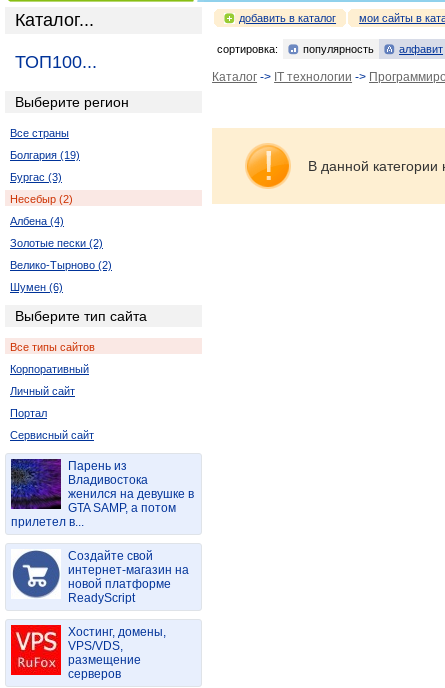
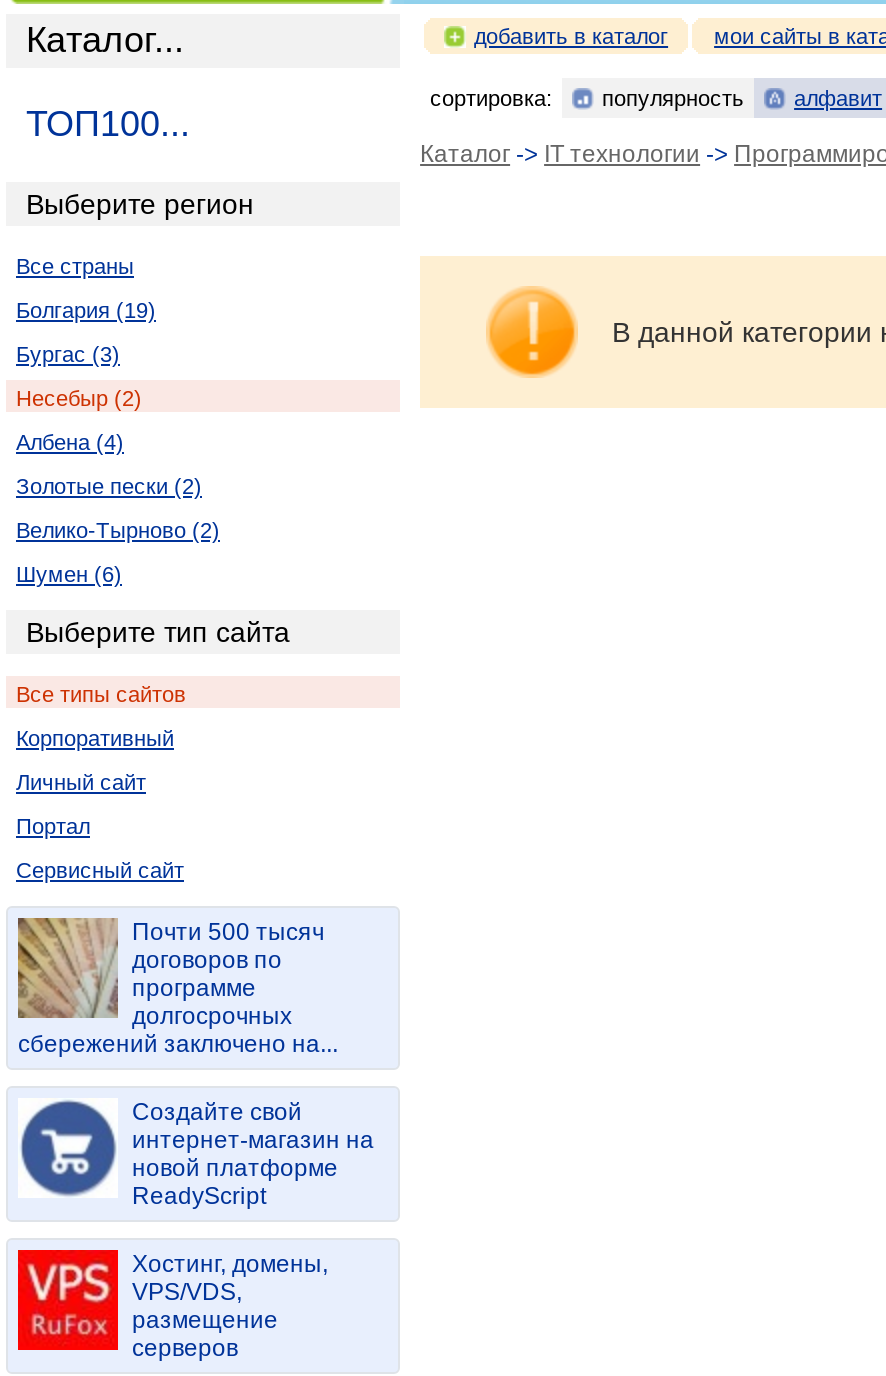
- [image]
- Парень из
- Владивостока
- женился на девушке в
- GTA SAMP, а потом
- прилетел в...
+ [image]
+ Почти 500 тысяч
+ договоров по
+ программе
+ долгосрочных
+ сбережений заключено на...
